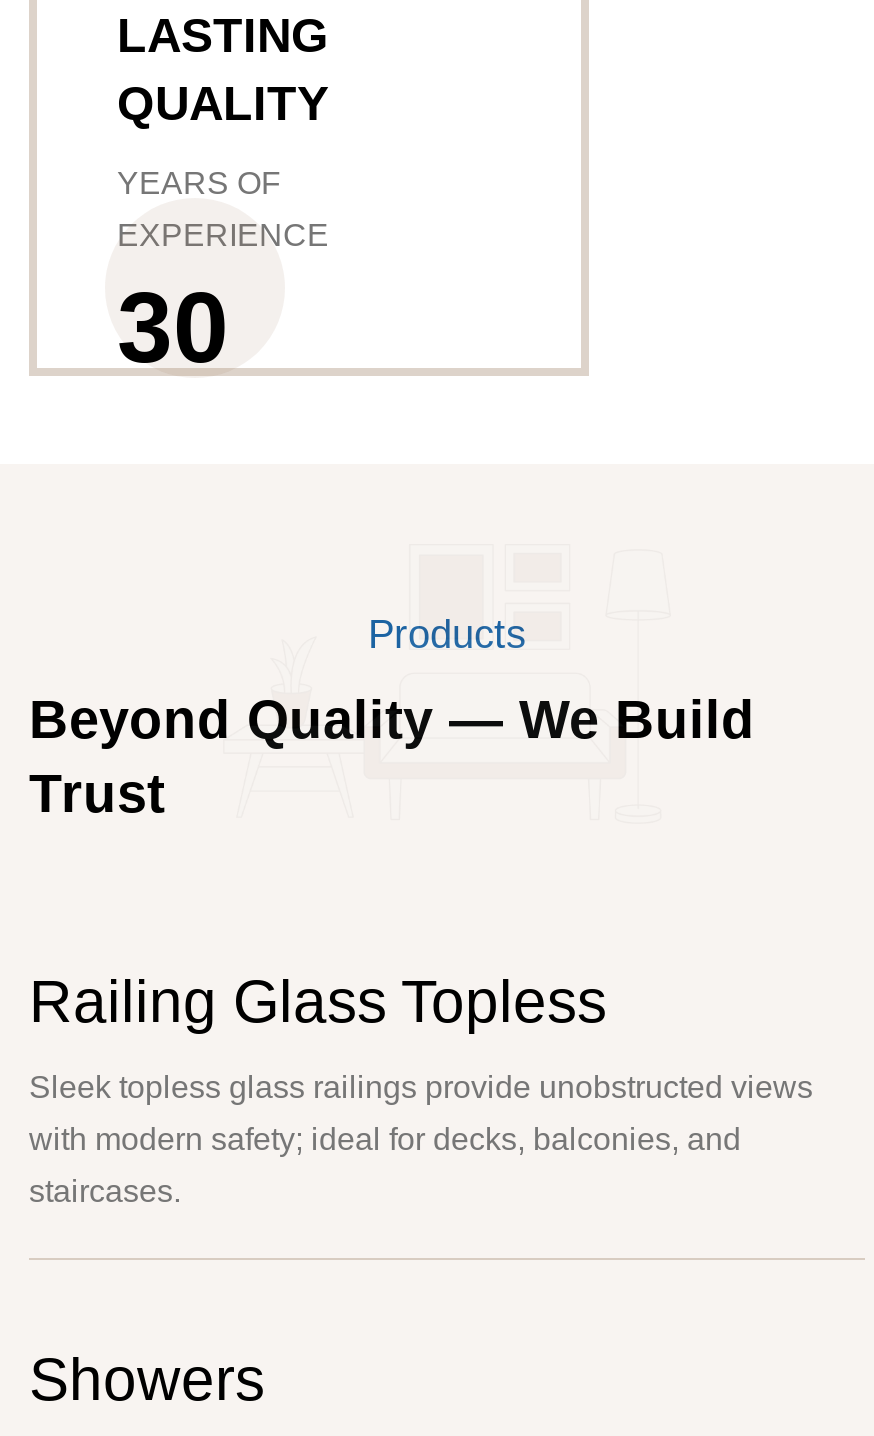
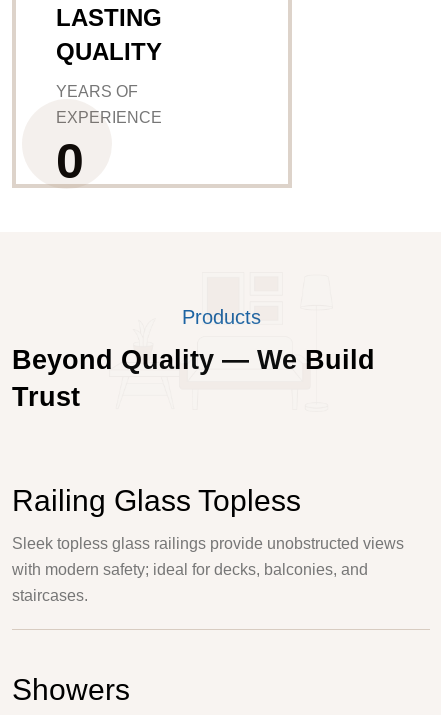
- 30
+ 0
